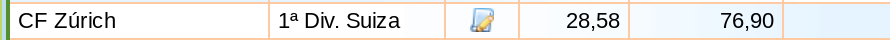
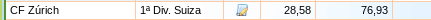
- 76,90
+ 76,93
